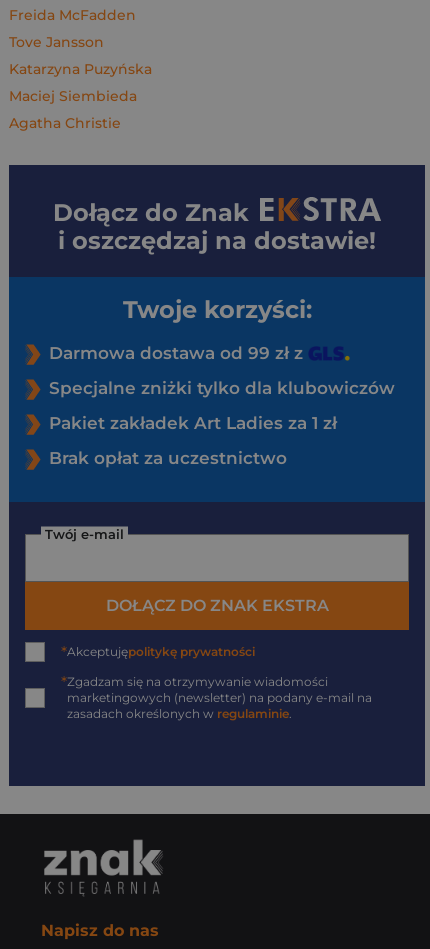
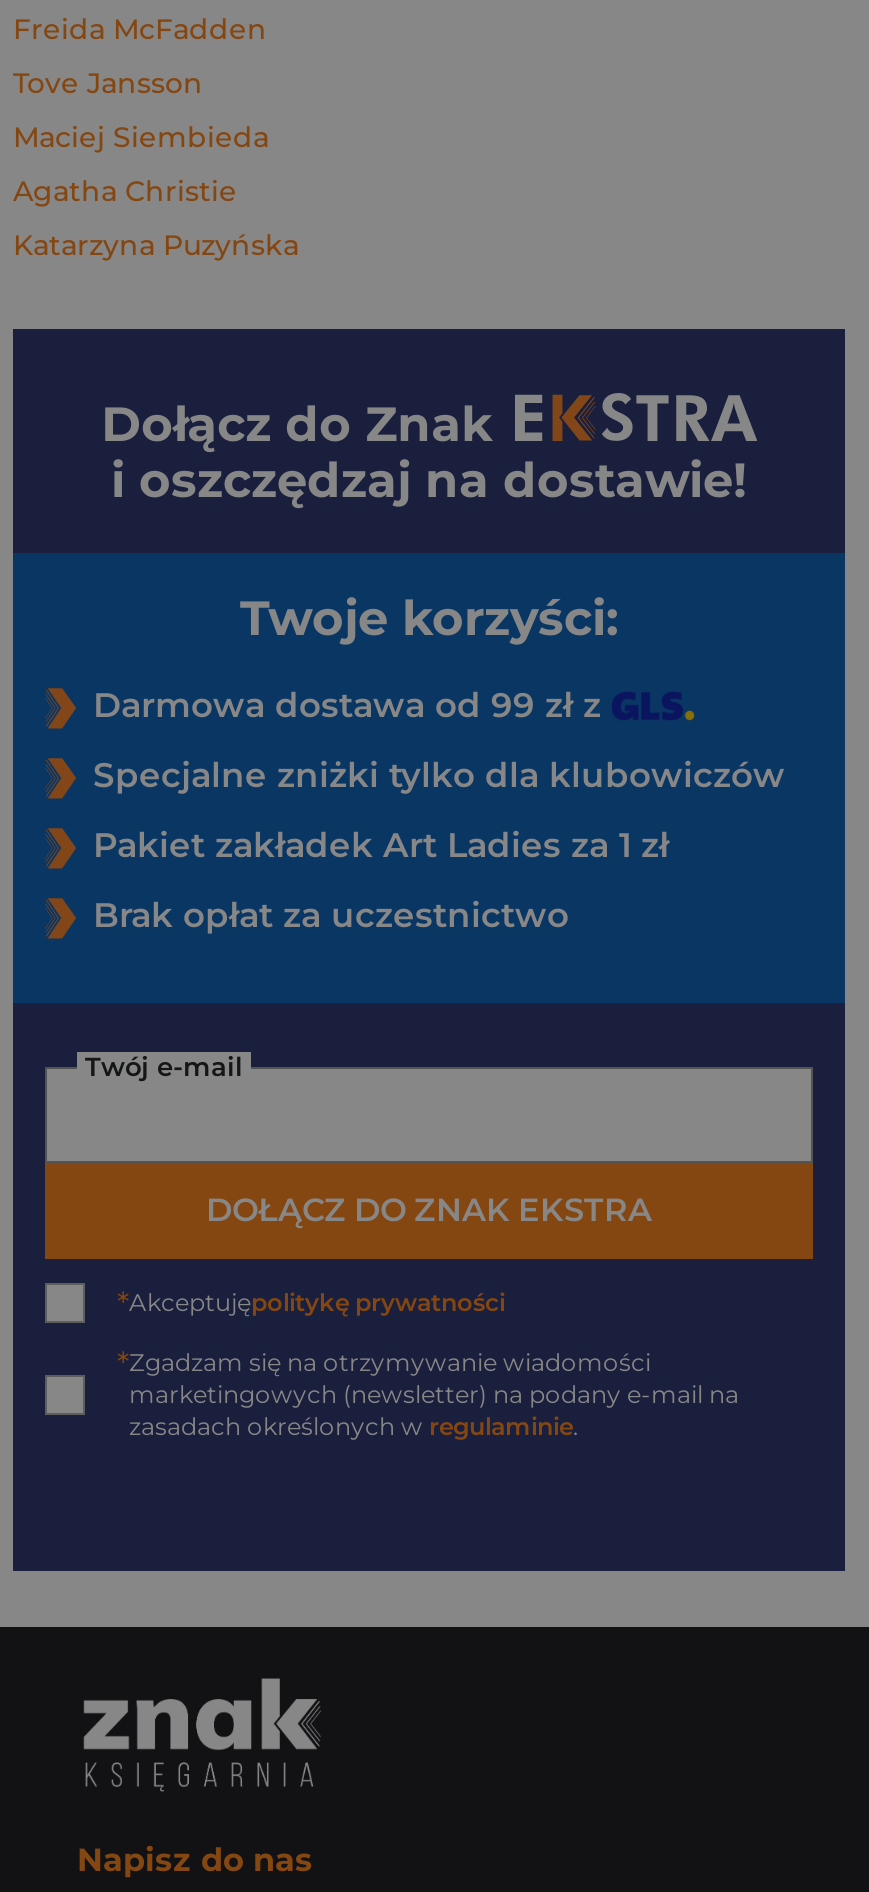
moved down: Katarzyna Puzyńska

moved up: Maciej Siembieda | Agatha Christie
